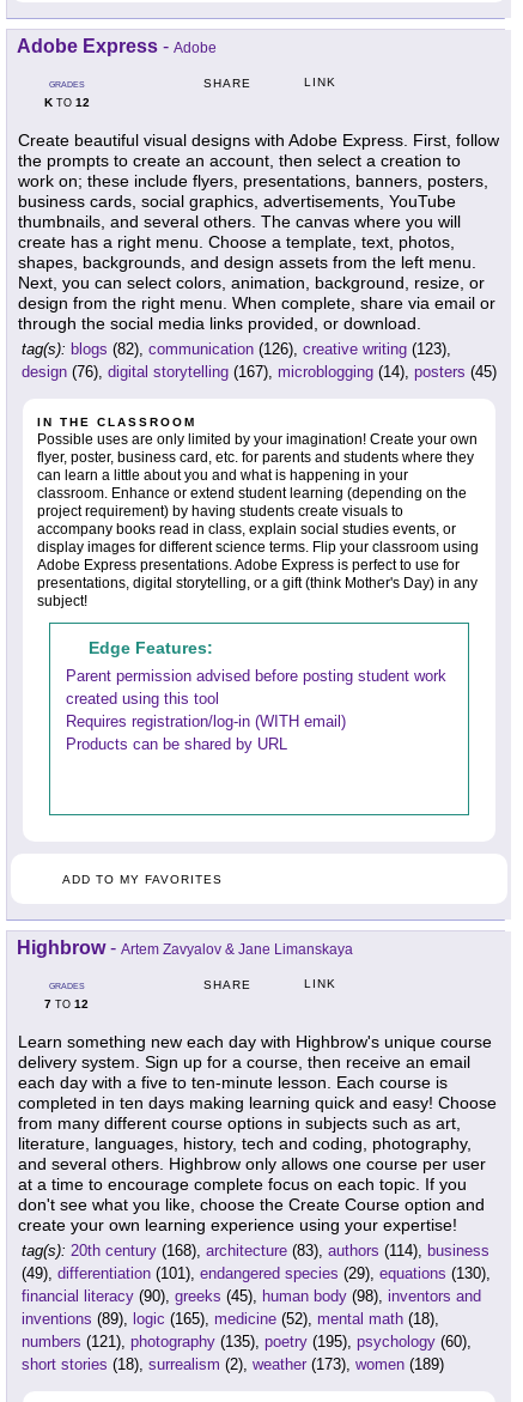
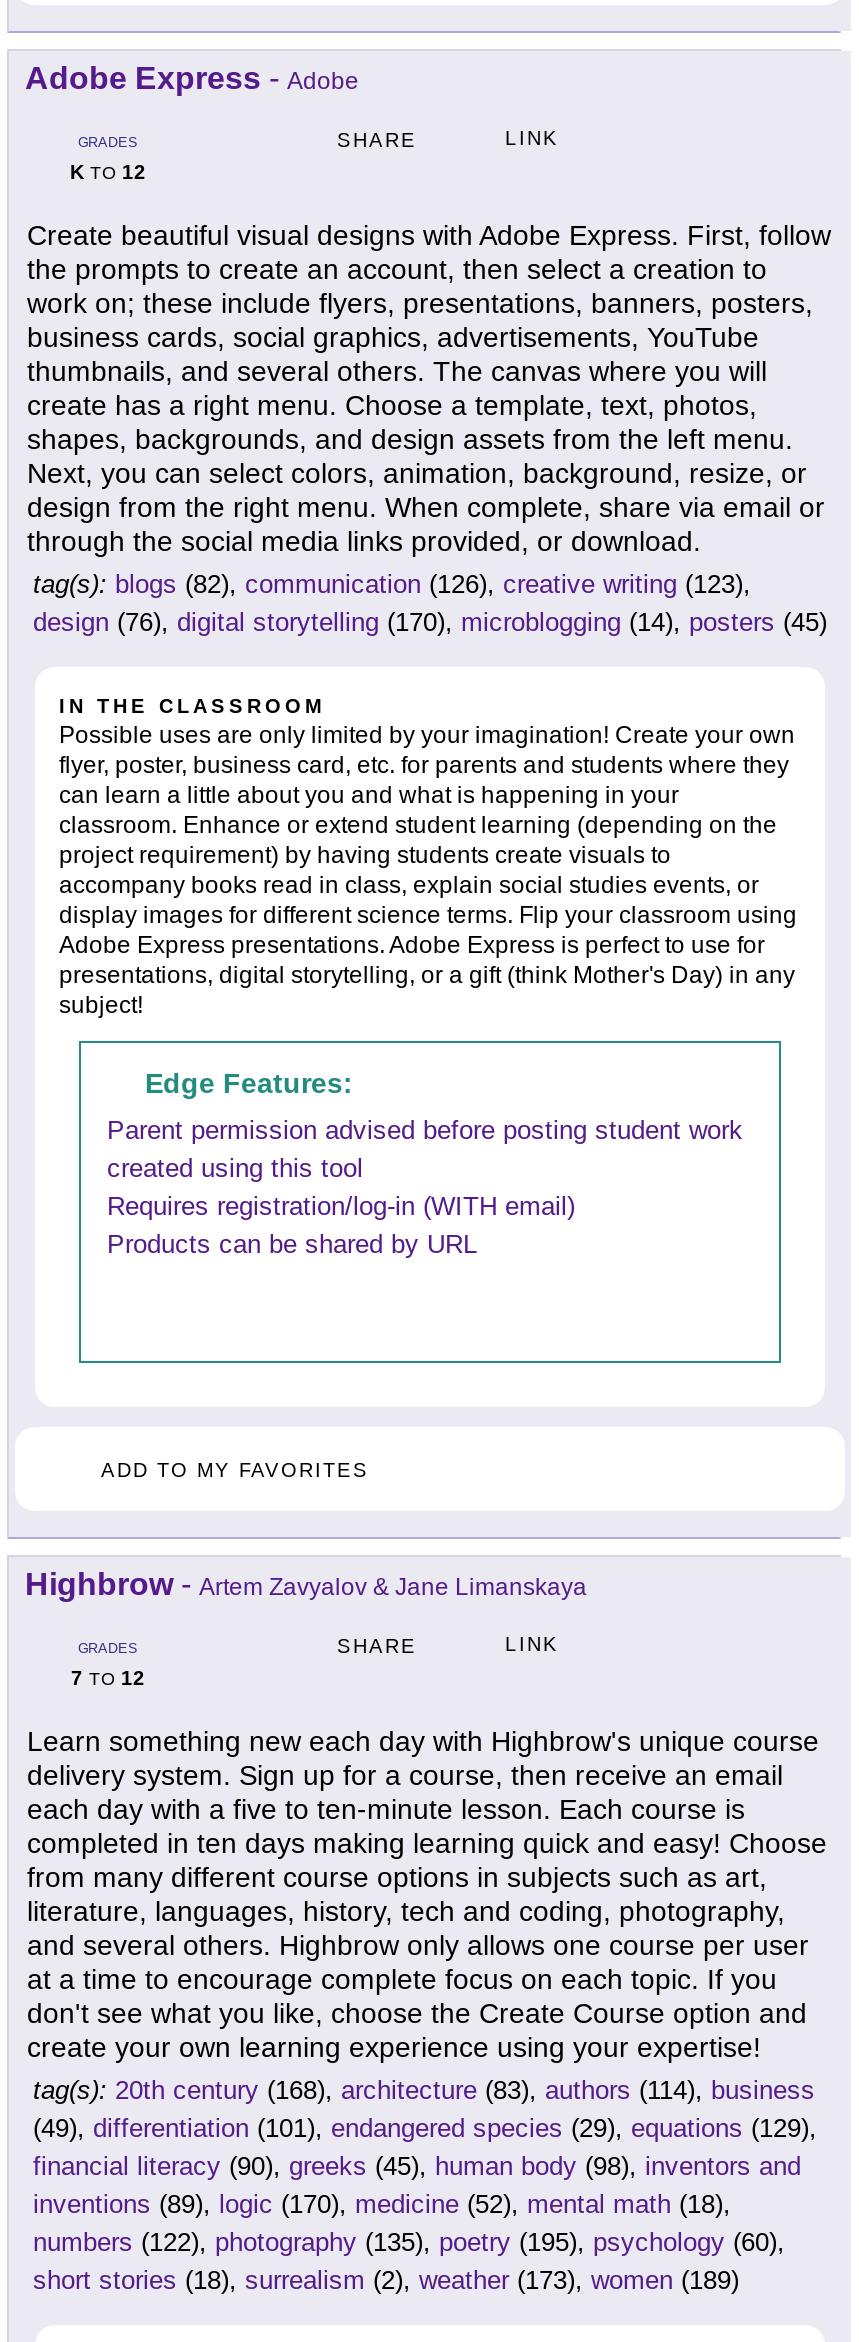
- design (76), digital storytelling (167), microblogging (14), posters (45)
+ design (76), digital storytelling (170), microblogging (14), posters (45)

- (49), differentiation (101), endangered species (29), equations (130),
+ (49), differentiation (101), endangered species (29), equations (129),

- inventions (89), logic (165), medicine (52), mental math (18),
+ inventions (89), logic (170), medicine (52), mental math (18),

- numbers (121), photography (135), poetry (195), psychology (60),
+ numbers (122), photography (135), poetry (195), psychology (60),
